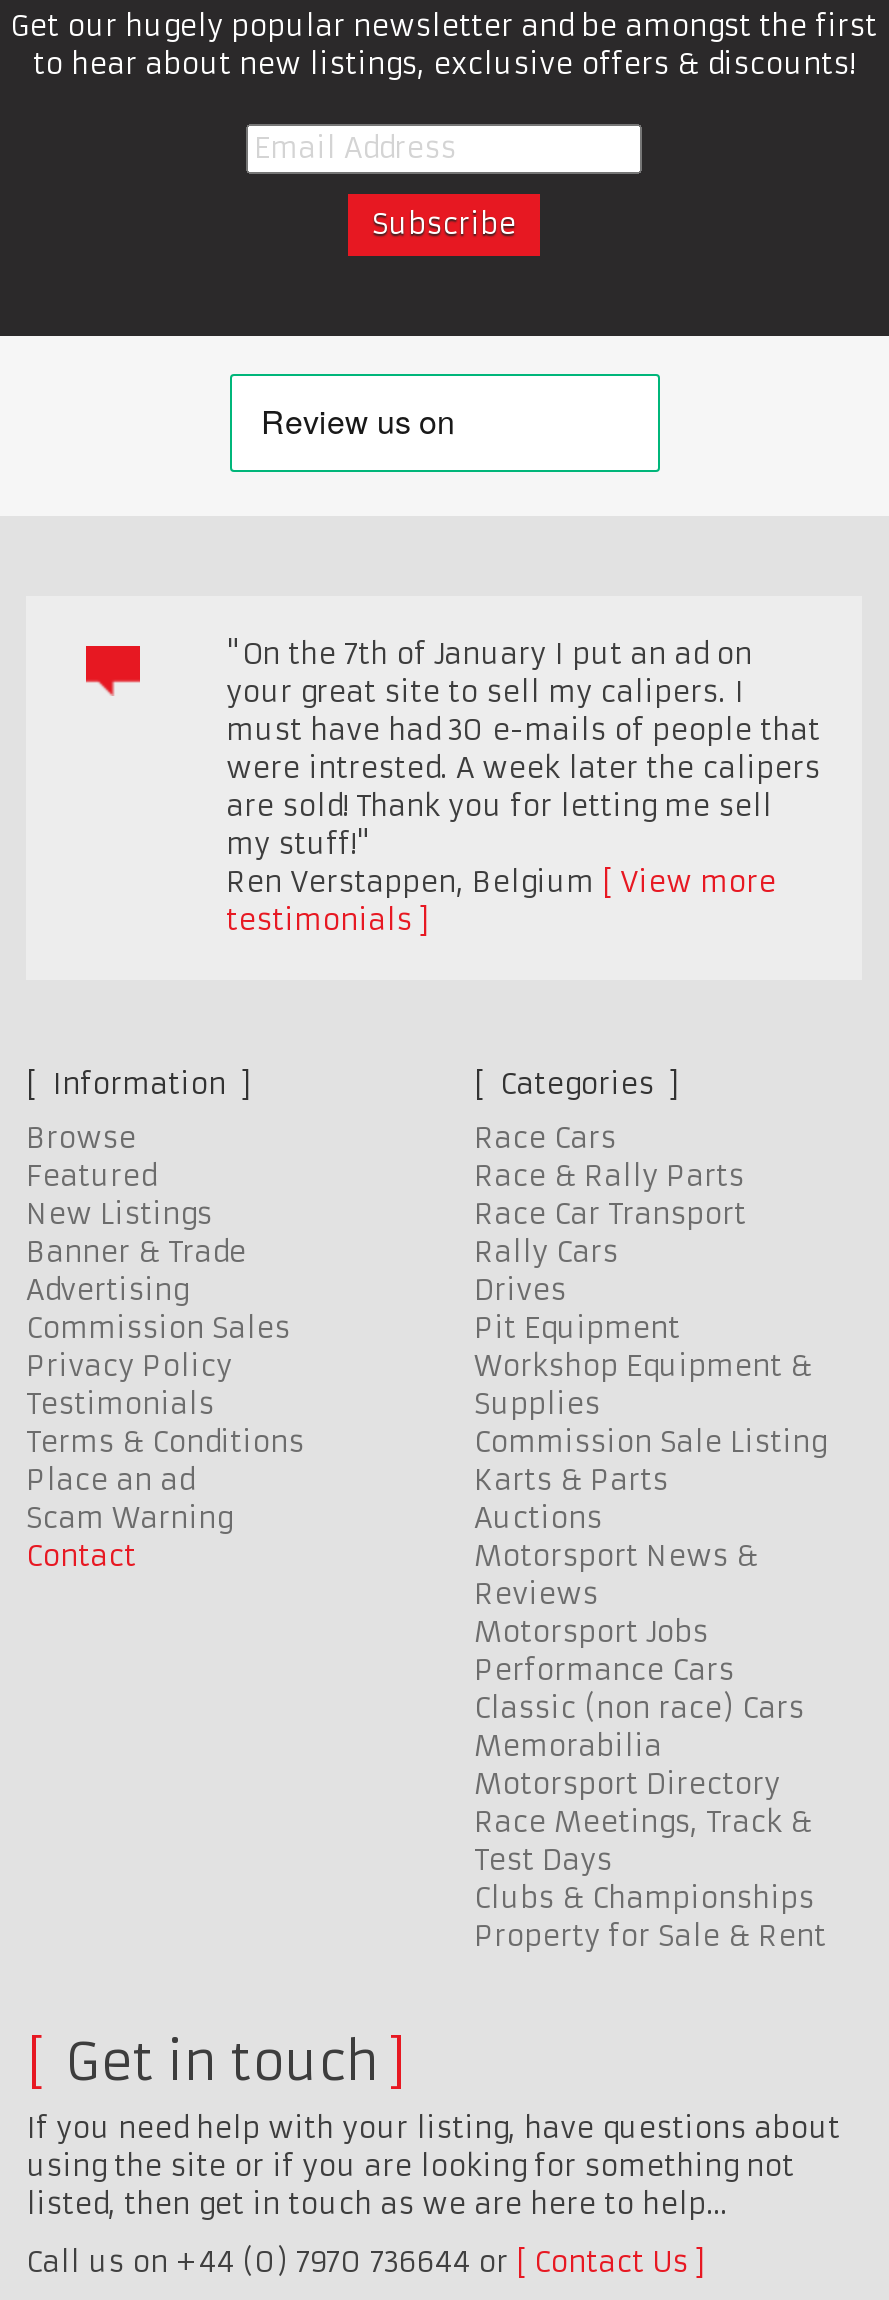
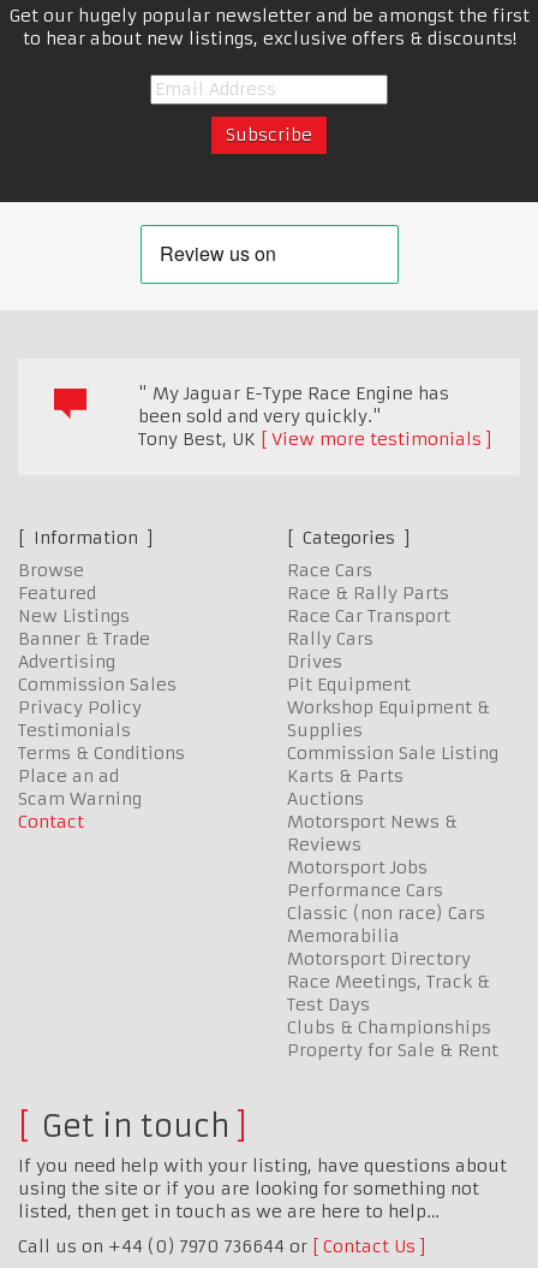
- "On the 7th of January I put an ad on
- your great site to sell my calipers. I
- must have had 30 e-mails of people that
- were intrested. A week later the calipers
- are sold! Thank you for letting me sell
- my stuff!"
- Ren Verstappen, Belgium View more
- testimonials
+ " My Jaguar E-Type Race Engine has
+ been sold and very quickly."
+ Tony Best, UK View more testimonials
